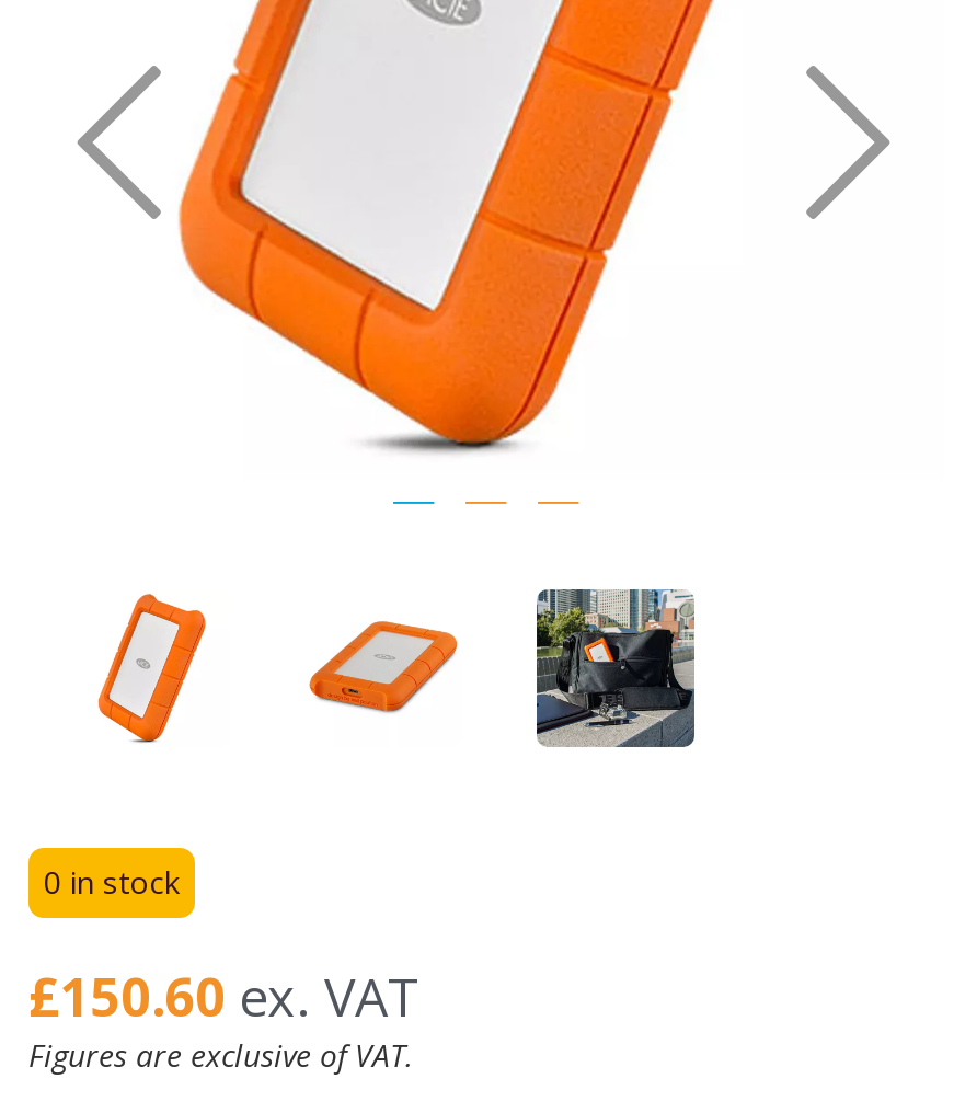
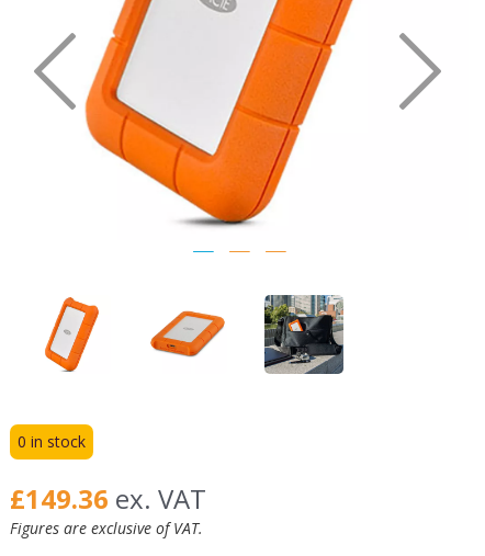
- £150.60 ex. VAT
+ £149.36 ex. VAT
